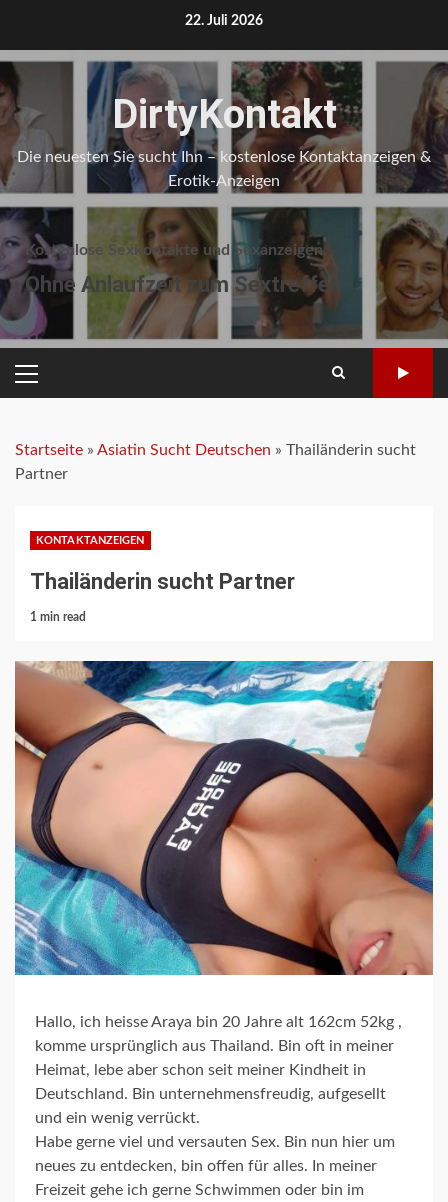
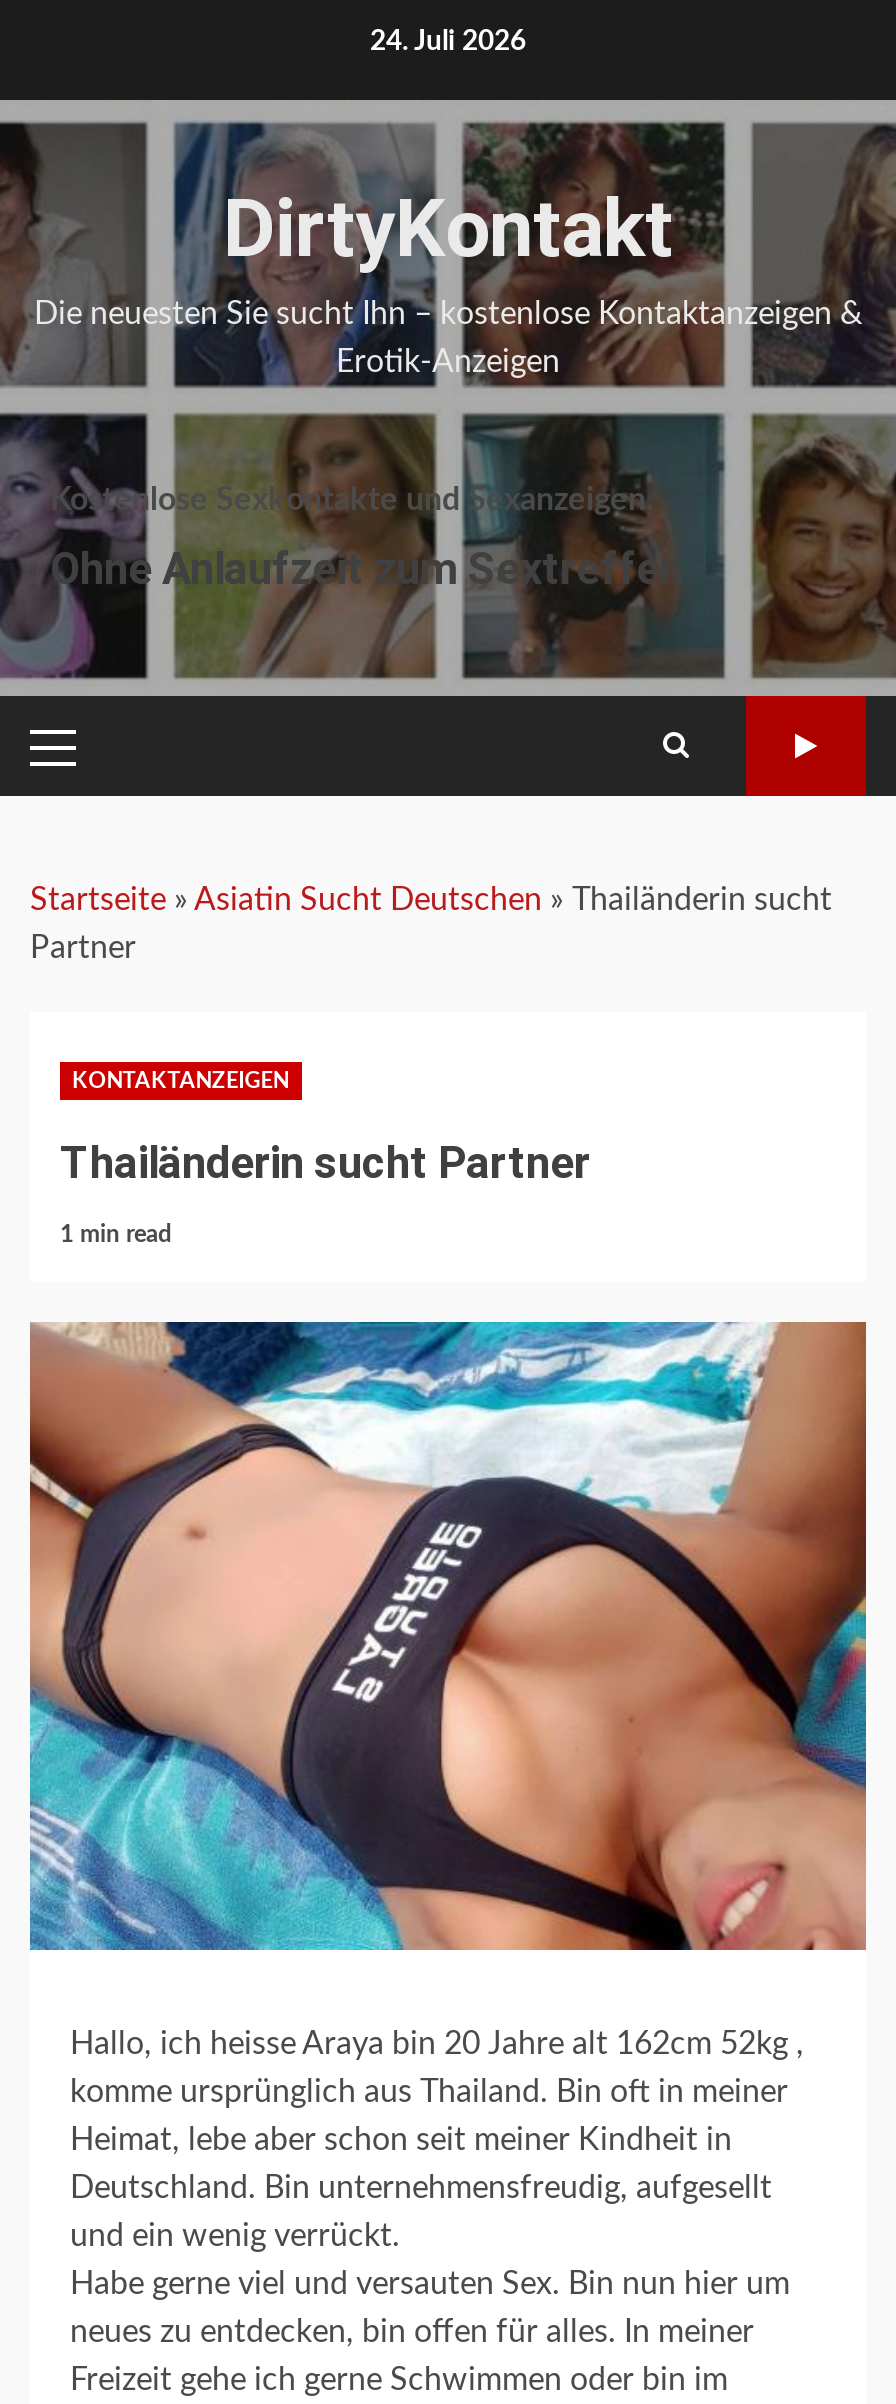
- 22. Juli 2026
+ 24. Juli 2026
